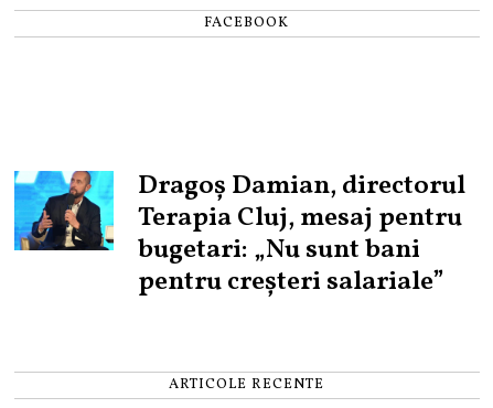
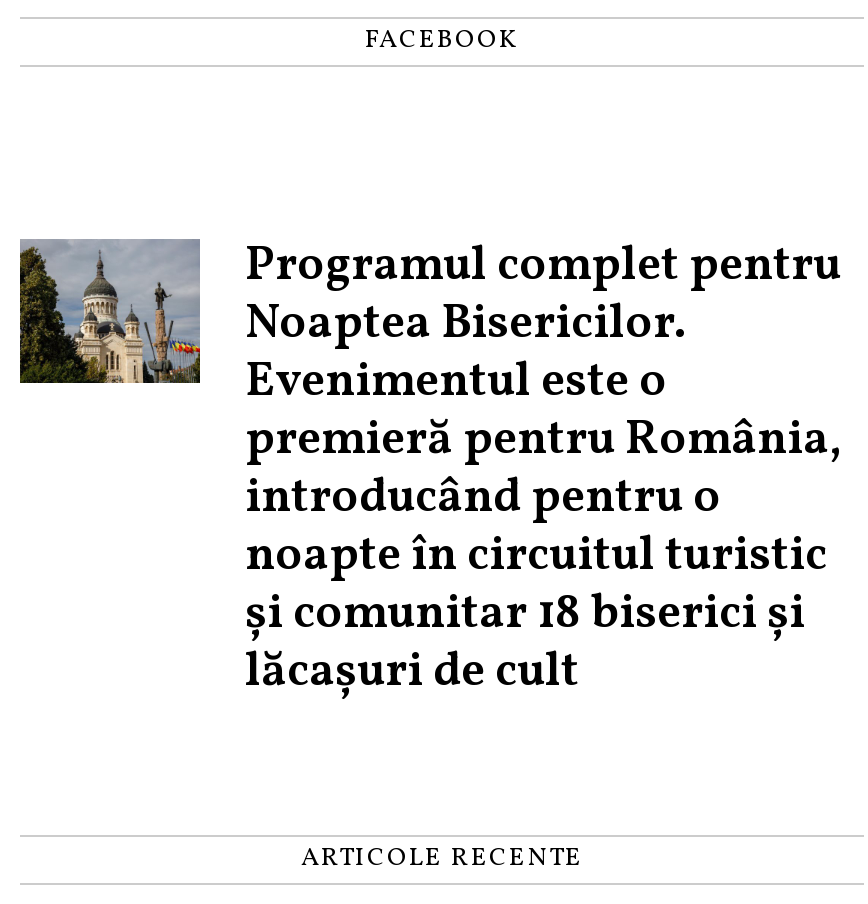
- [image]
- Dragoș Damian, directorul
- Terapia Cluj, mesaj pentru
- bugetari: „Nu sunt bani
- pentru creșteri salariale”
+ [image]
+ Programul complet pentru
+ Noaptea Bisericilor.
+ Evenimentul este o
+ premieră pentru România,
+ introducând pentru o
+ noapte în circuitul turistic
+ și comunitar 18 biserici și
+ lăcașuri de cult
